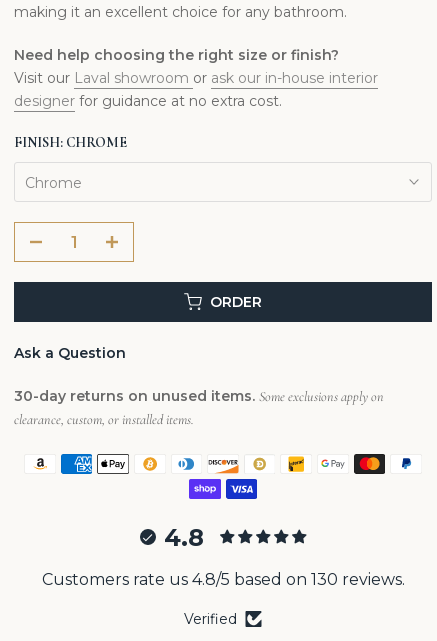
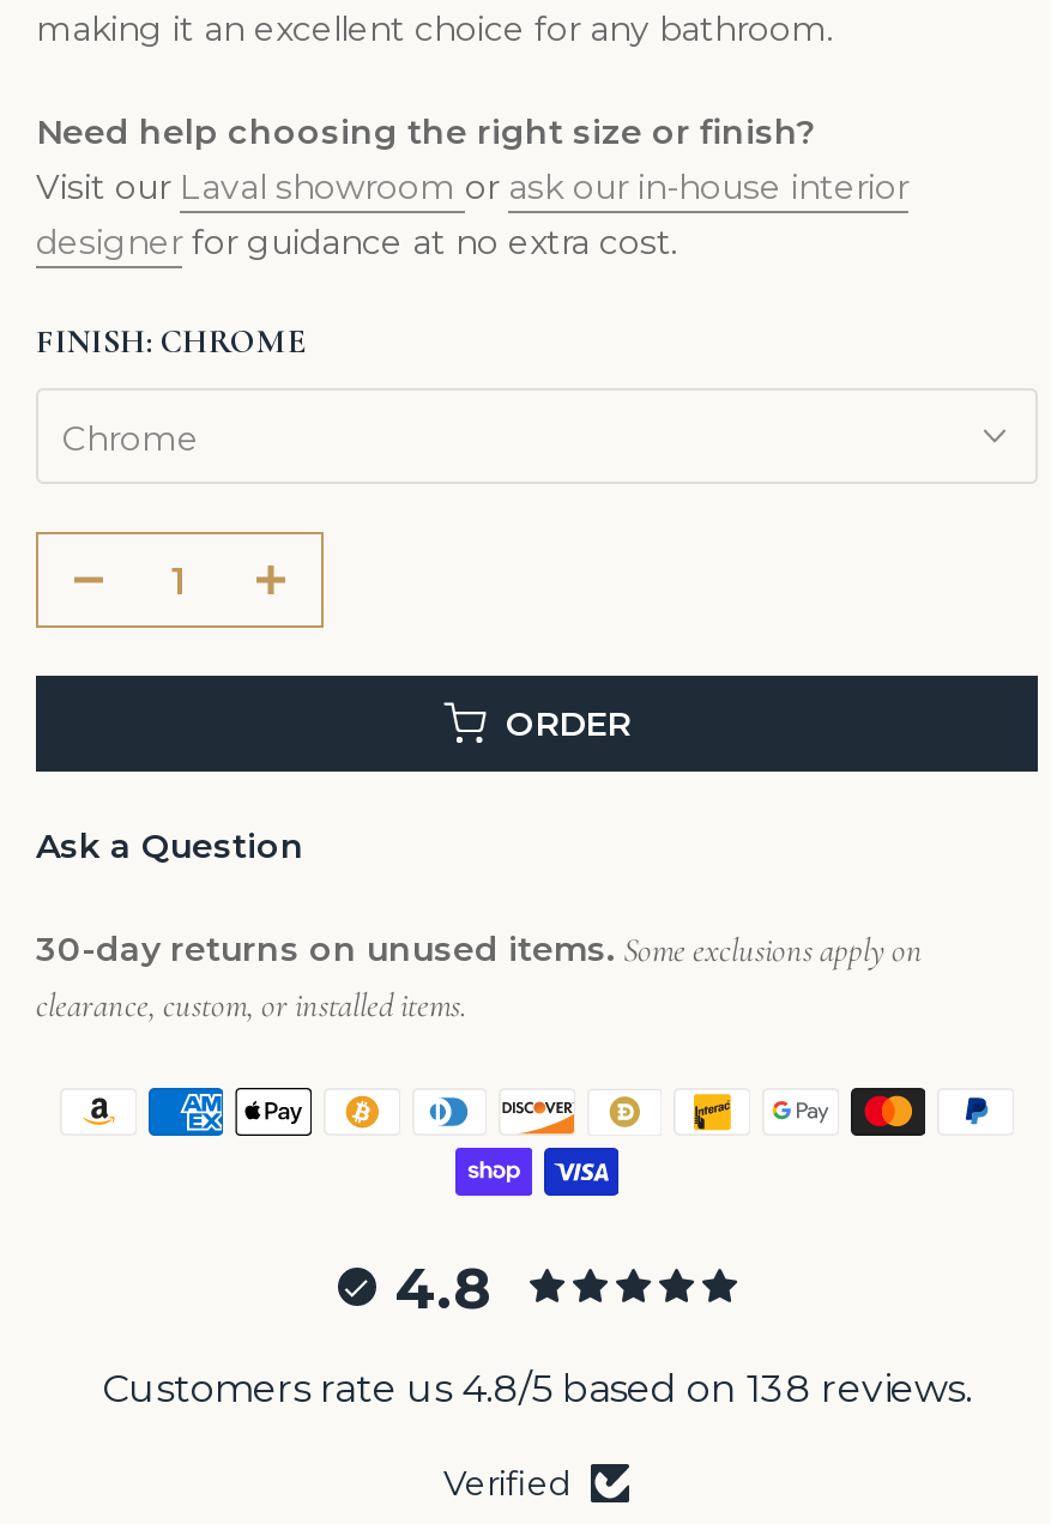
- Customers rate us 4.8/5 based on 130 reviews.
+ Customers rate us 4.8/5 based on 138 reviews.
